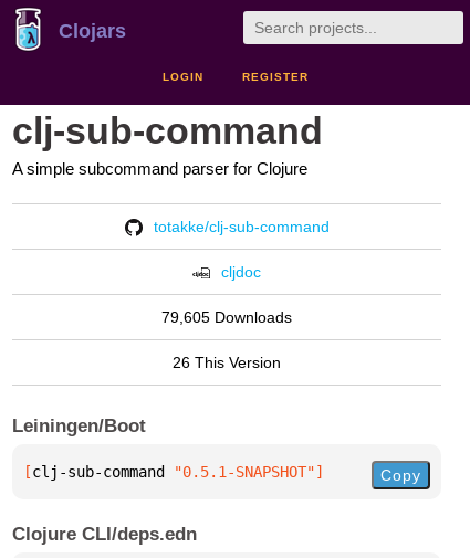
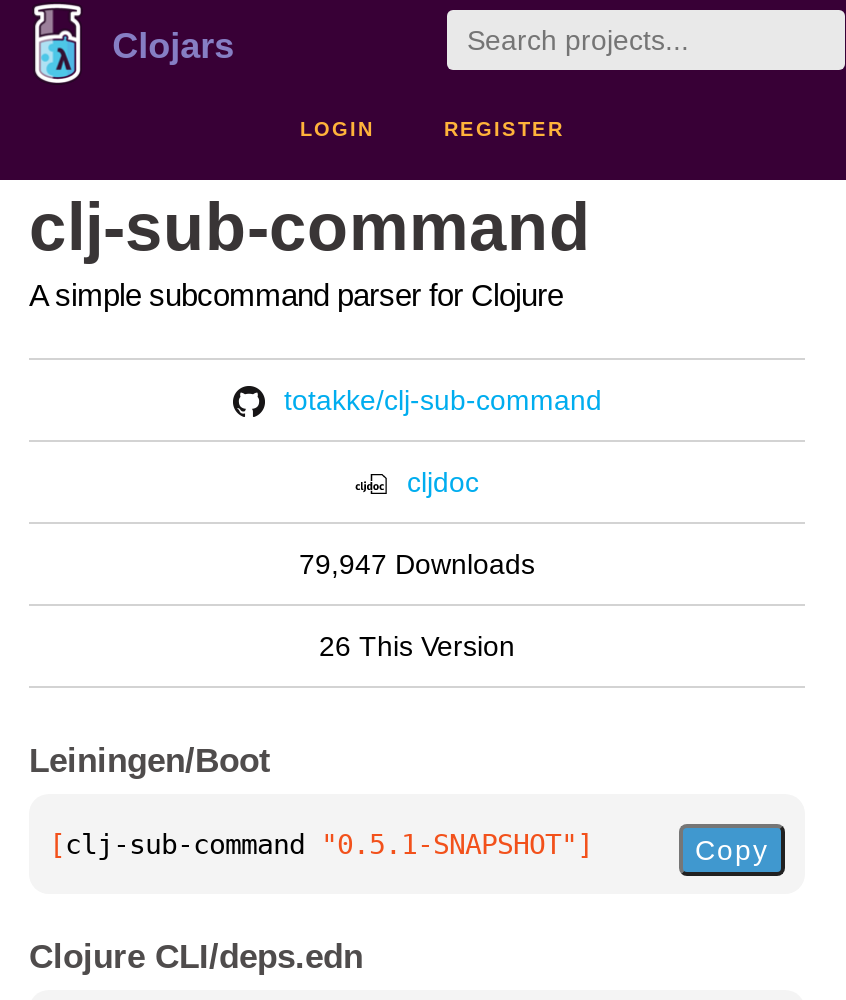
- 79,605 Downloads
+ 79,947 Downloads
